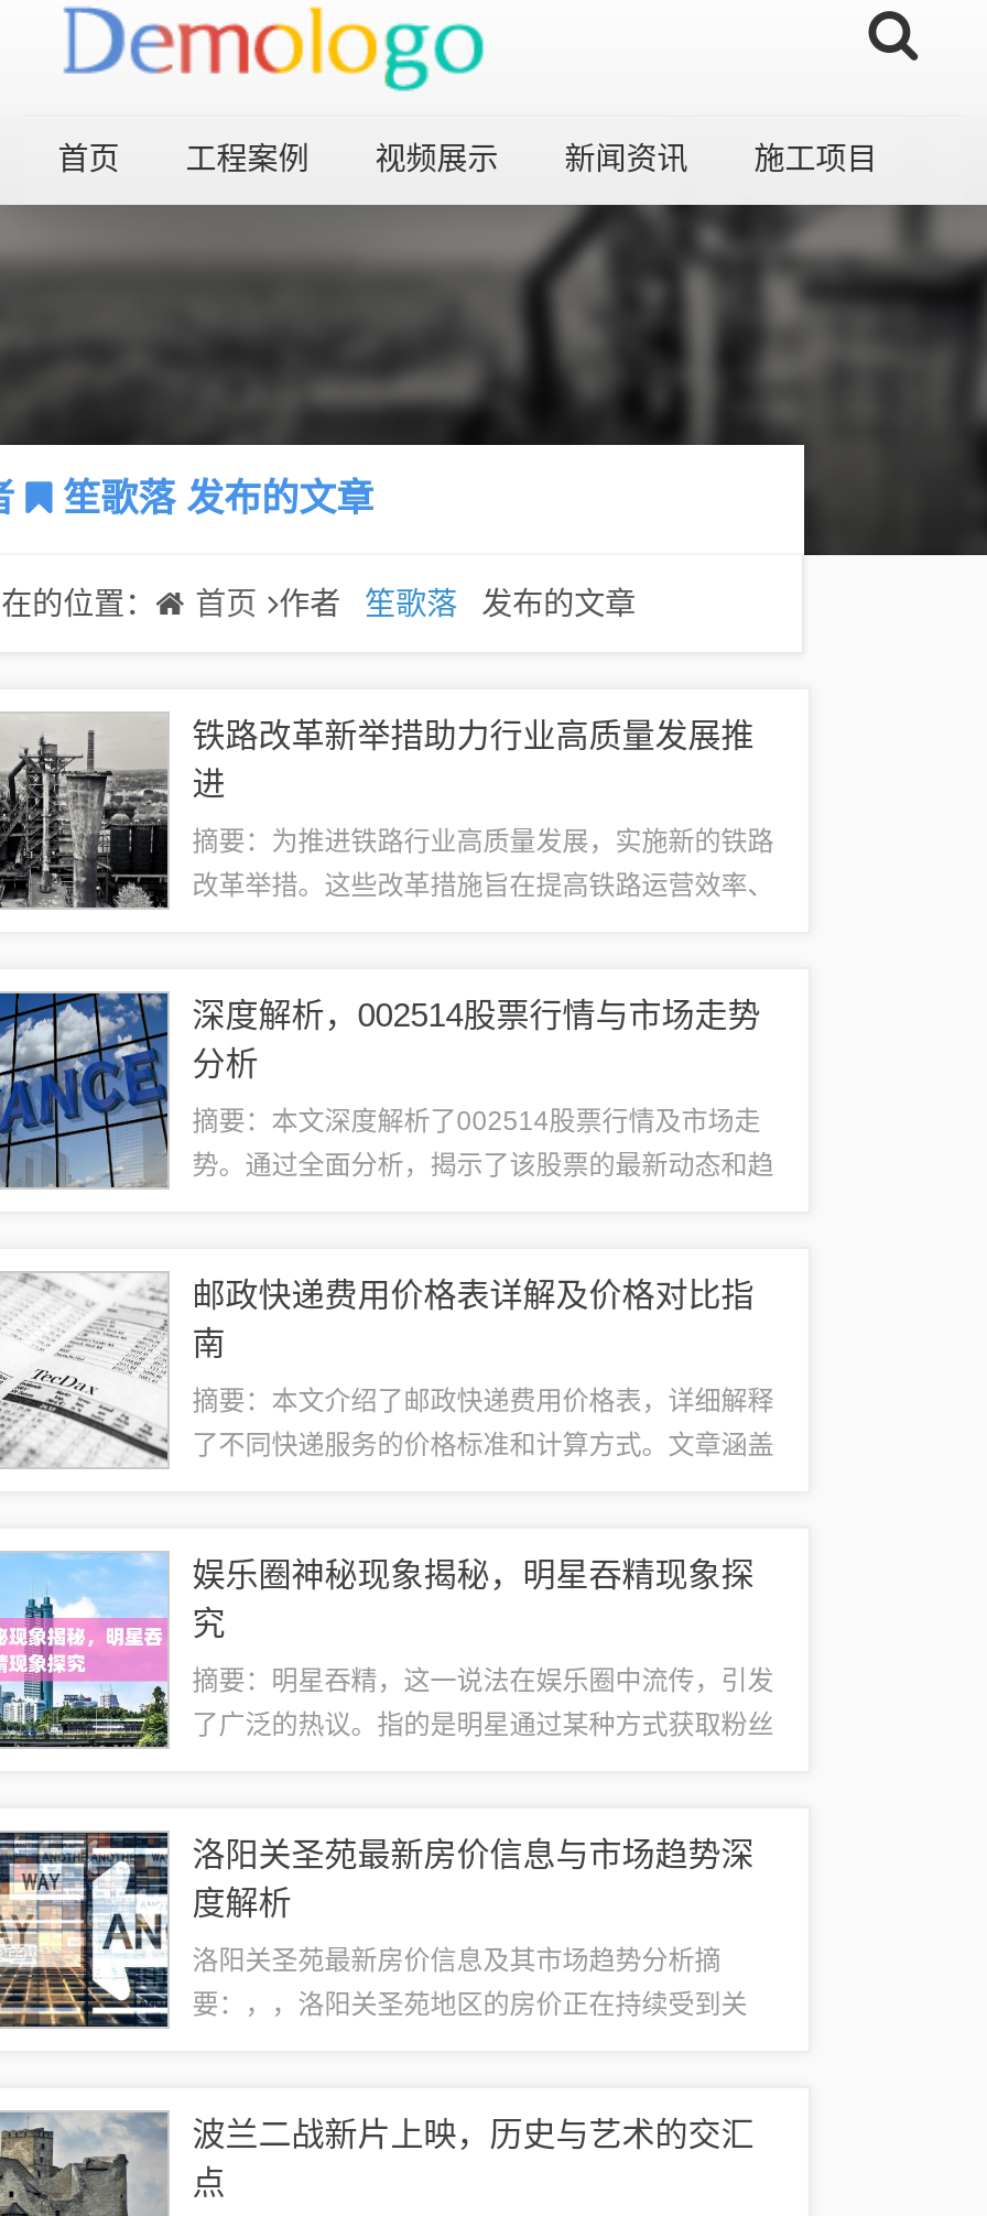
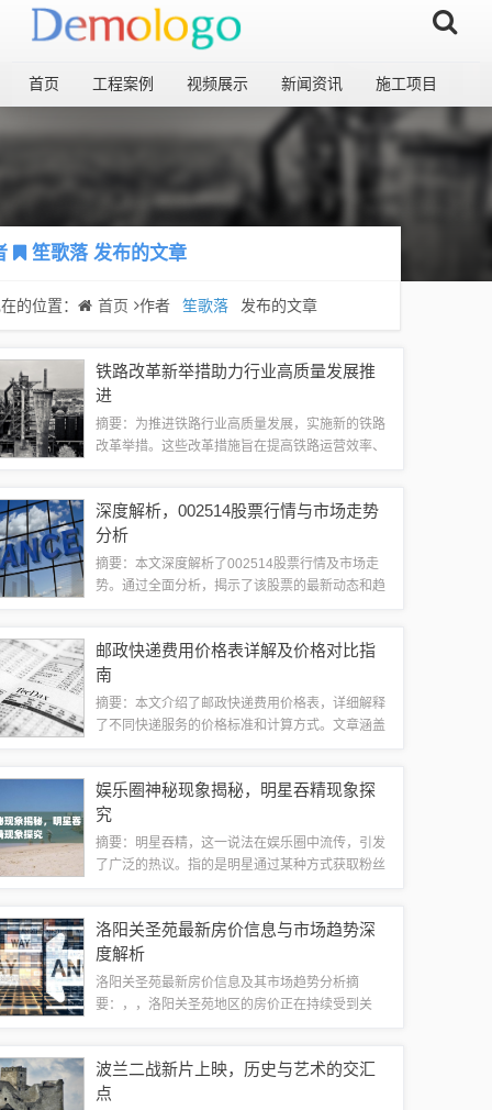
- [image]
+ [image]
